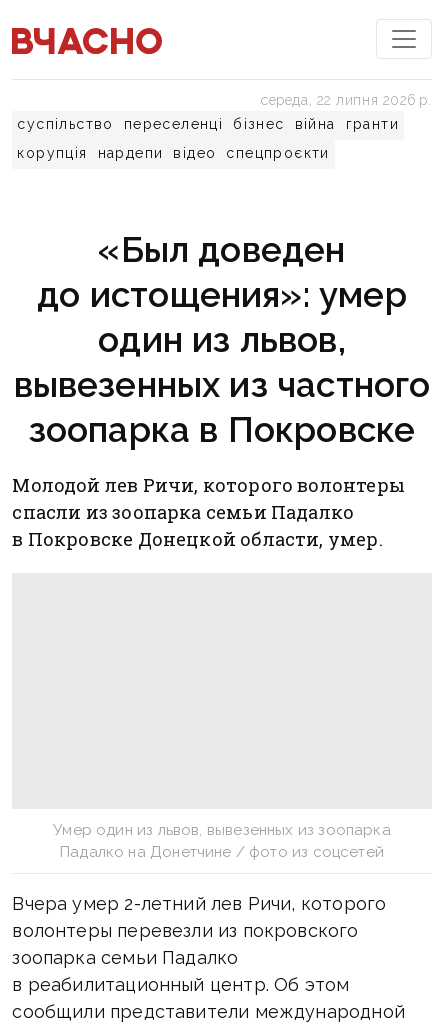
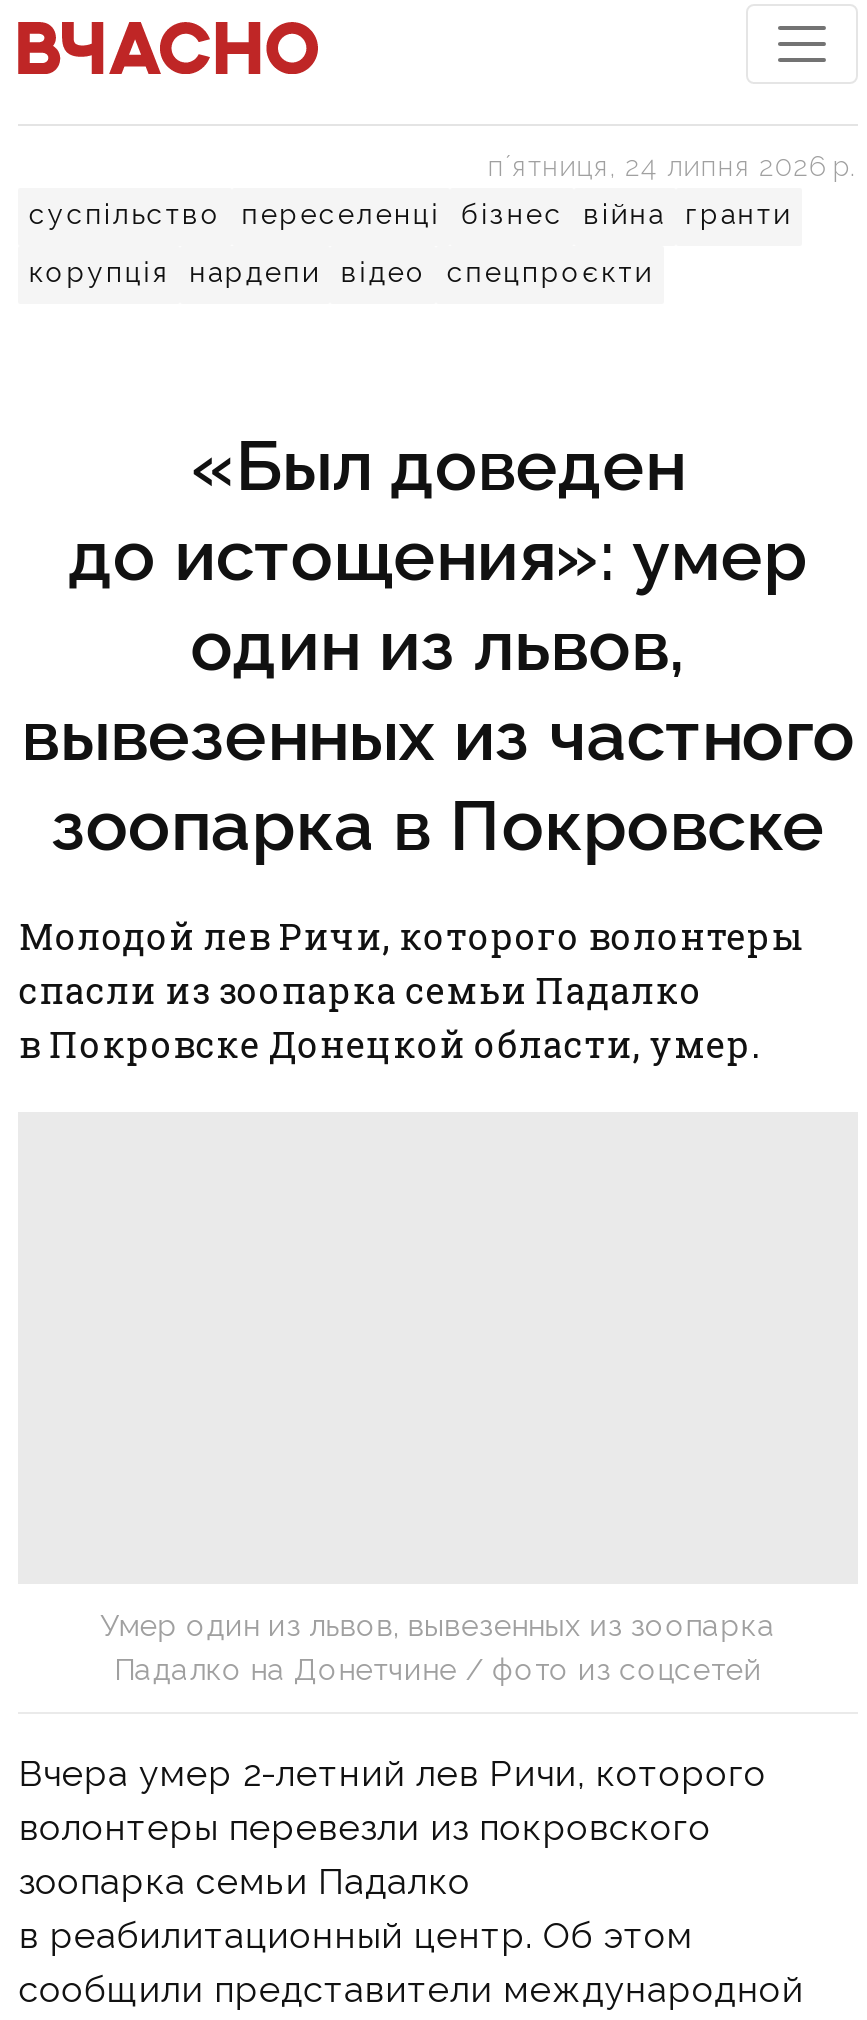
- середа, 22 липня 2026 р.
+ пʼятниця, 24 липня 2026 р.
